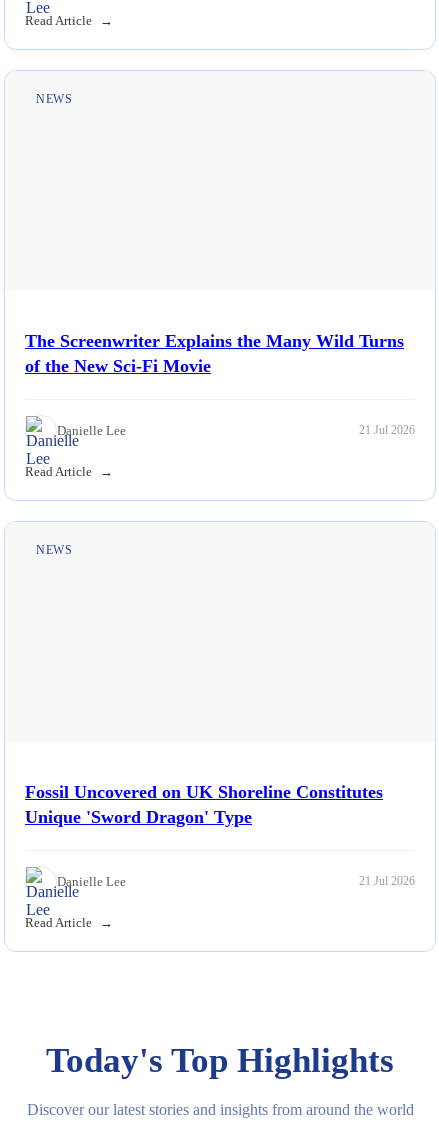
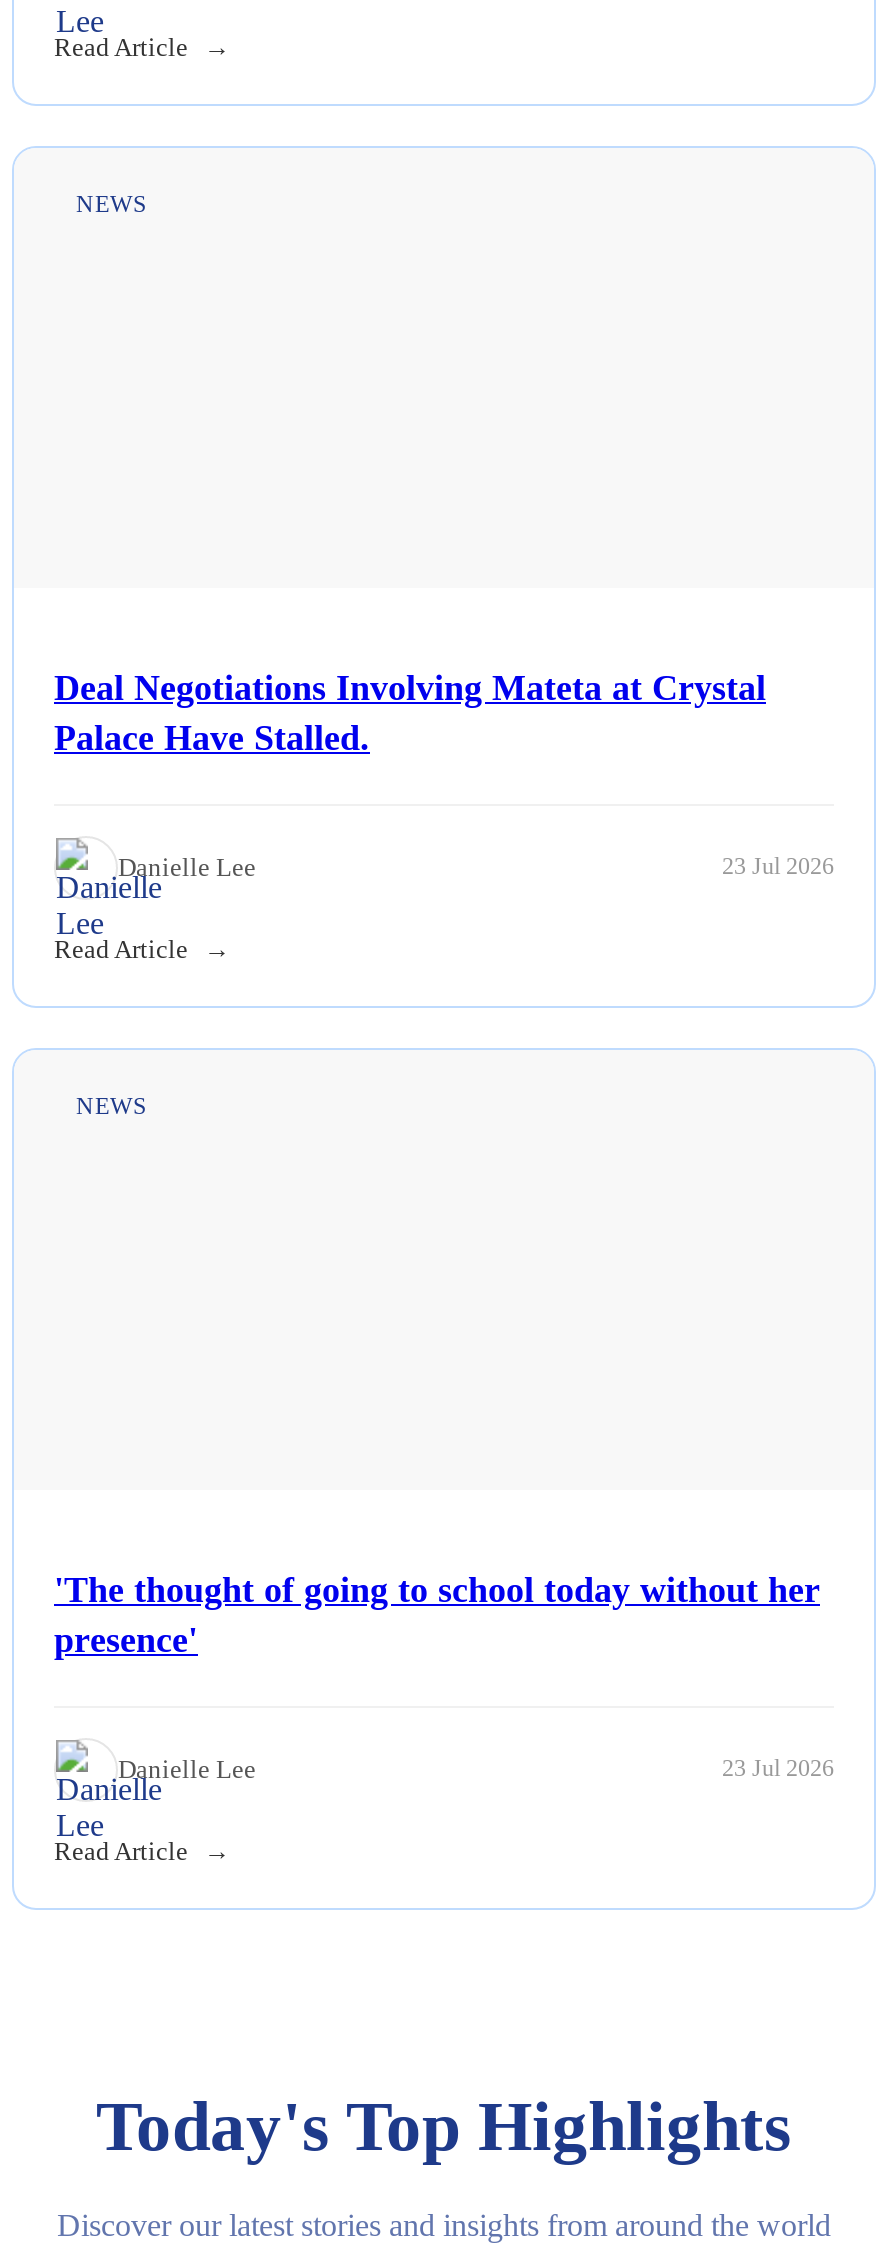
- The Screenwriter Explains the Many Wild Turns
- of the New Sci-Fi Movie
+ Deal Negotiations Involving Mateta at Crystal
+ Palace Have Stalled.

- 21 Jul 2026
+ 23 Jul 2026

- Fossil Uncovered on UK Shoreline Constitutes
- Unique 'Sword Dragon' Type
+ 'The thought of going to school today without her
+ presence'

- 21 Jul 2026
+ 23 Jul 2026
